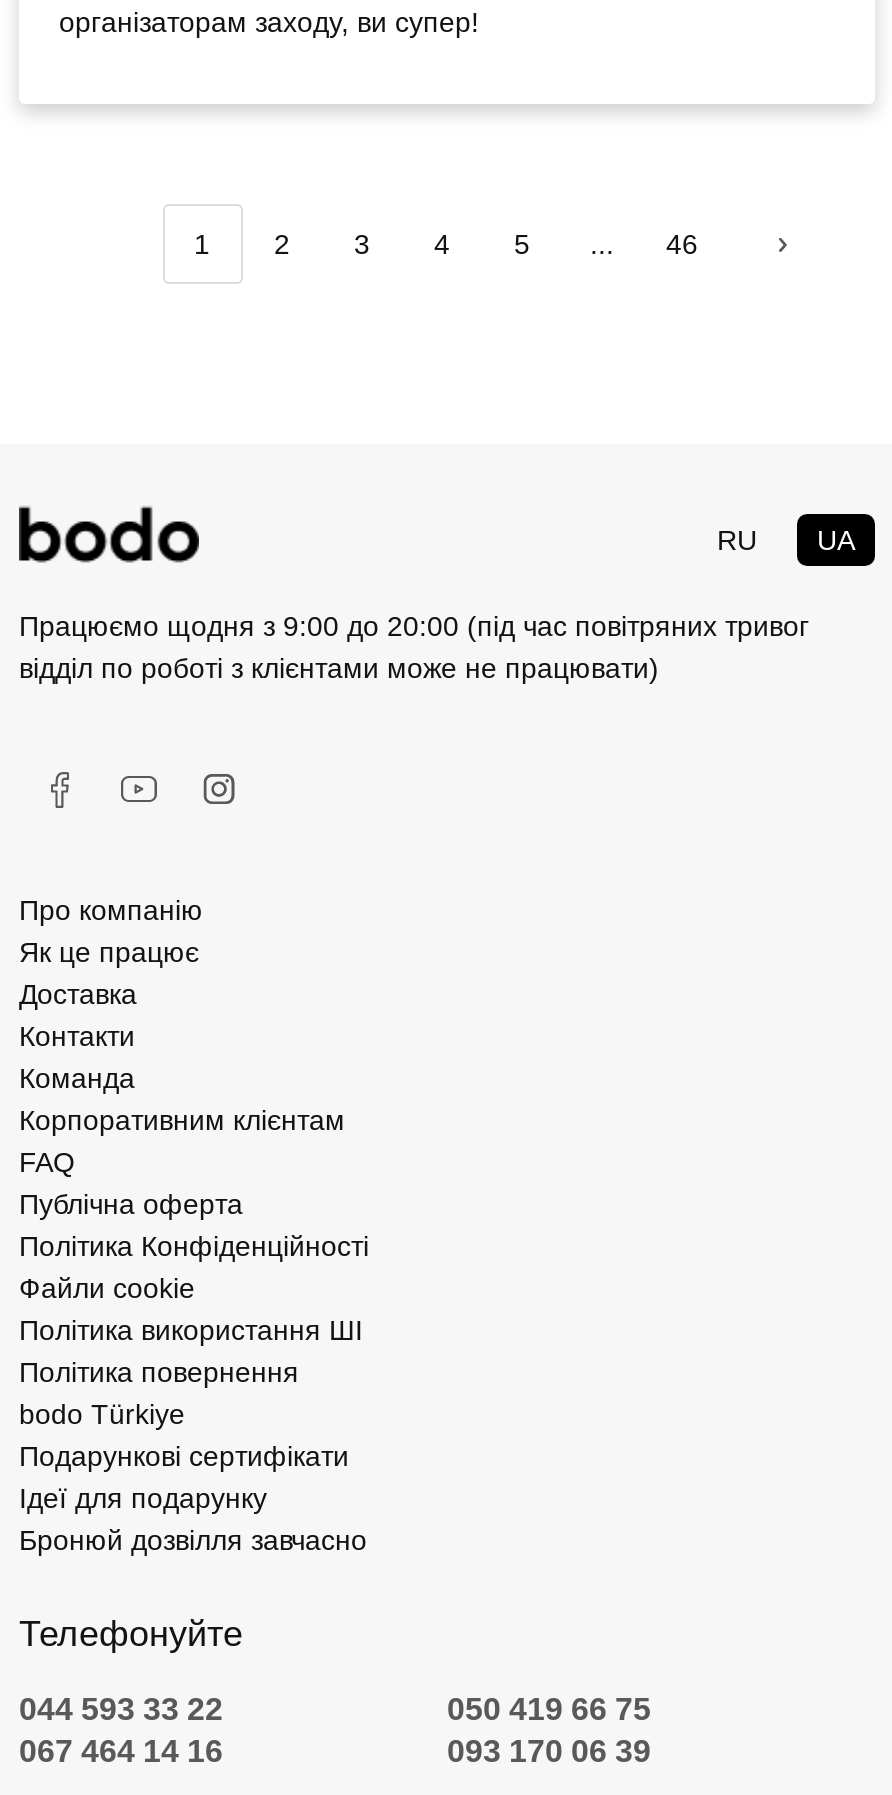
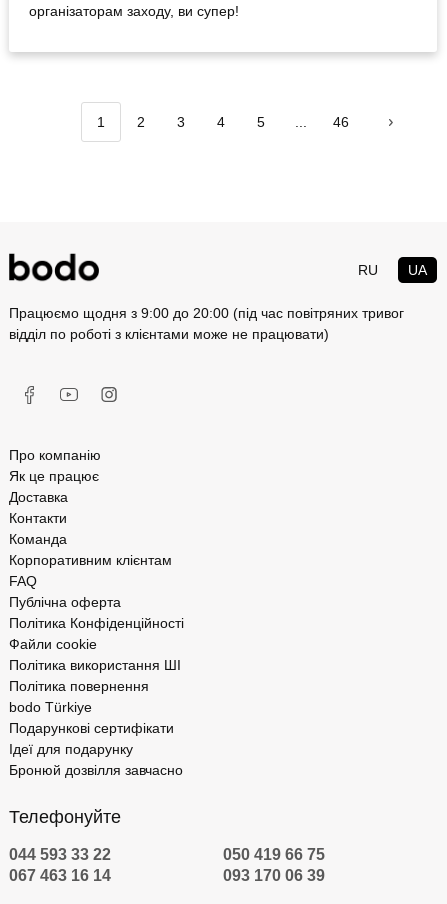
- 067 464 14 16
+ 067 463 16 14
